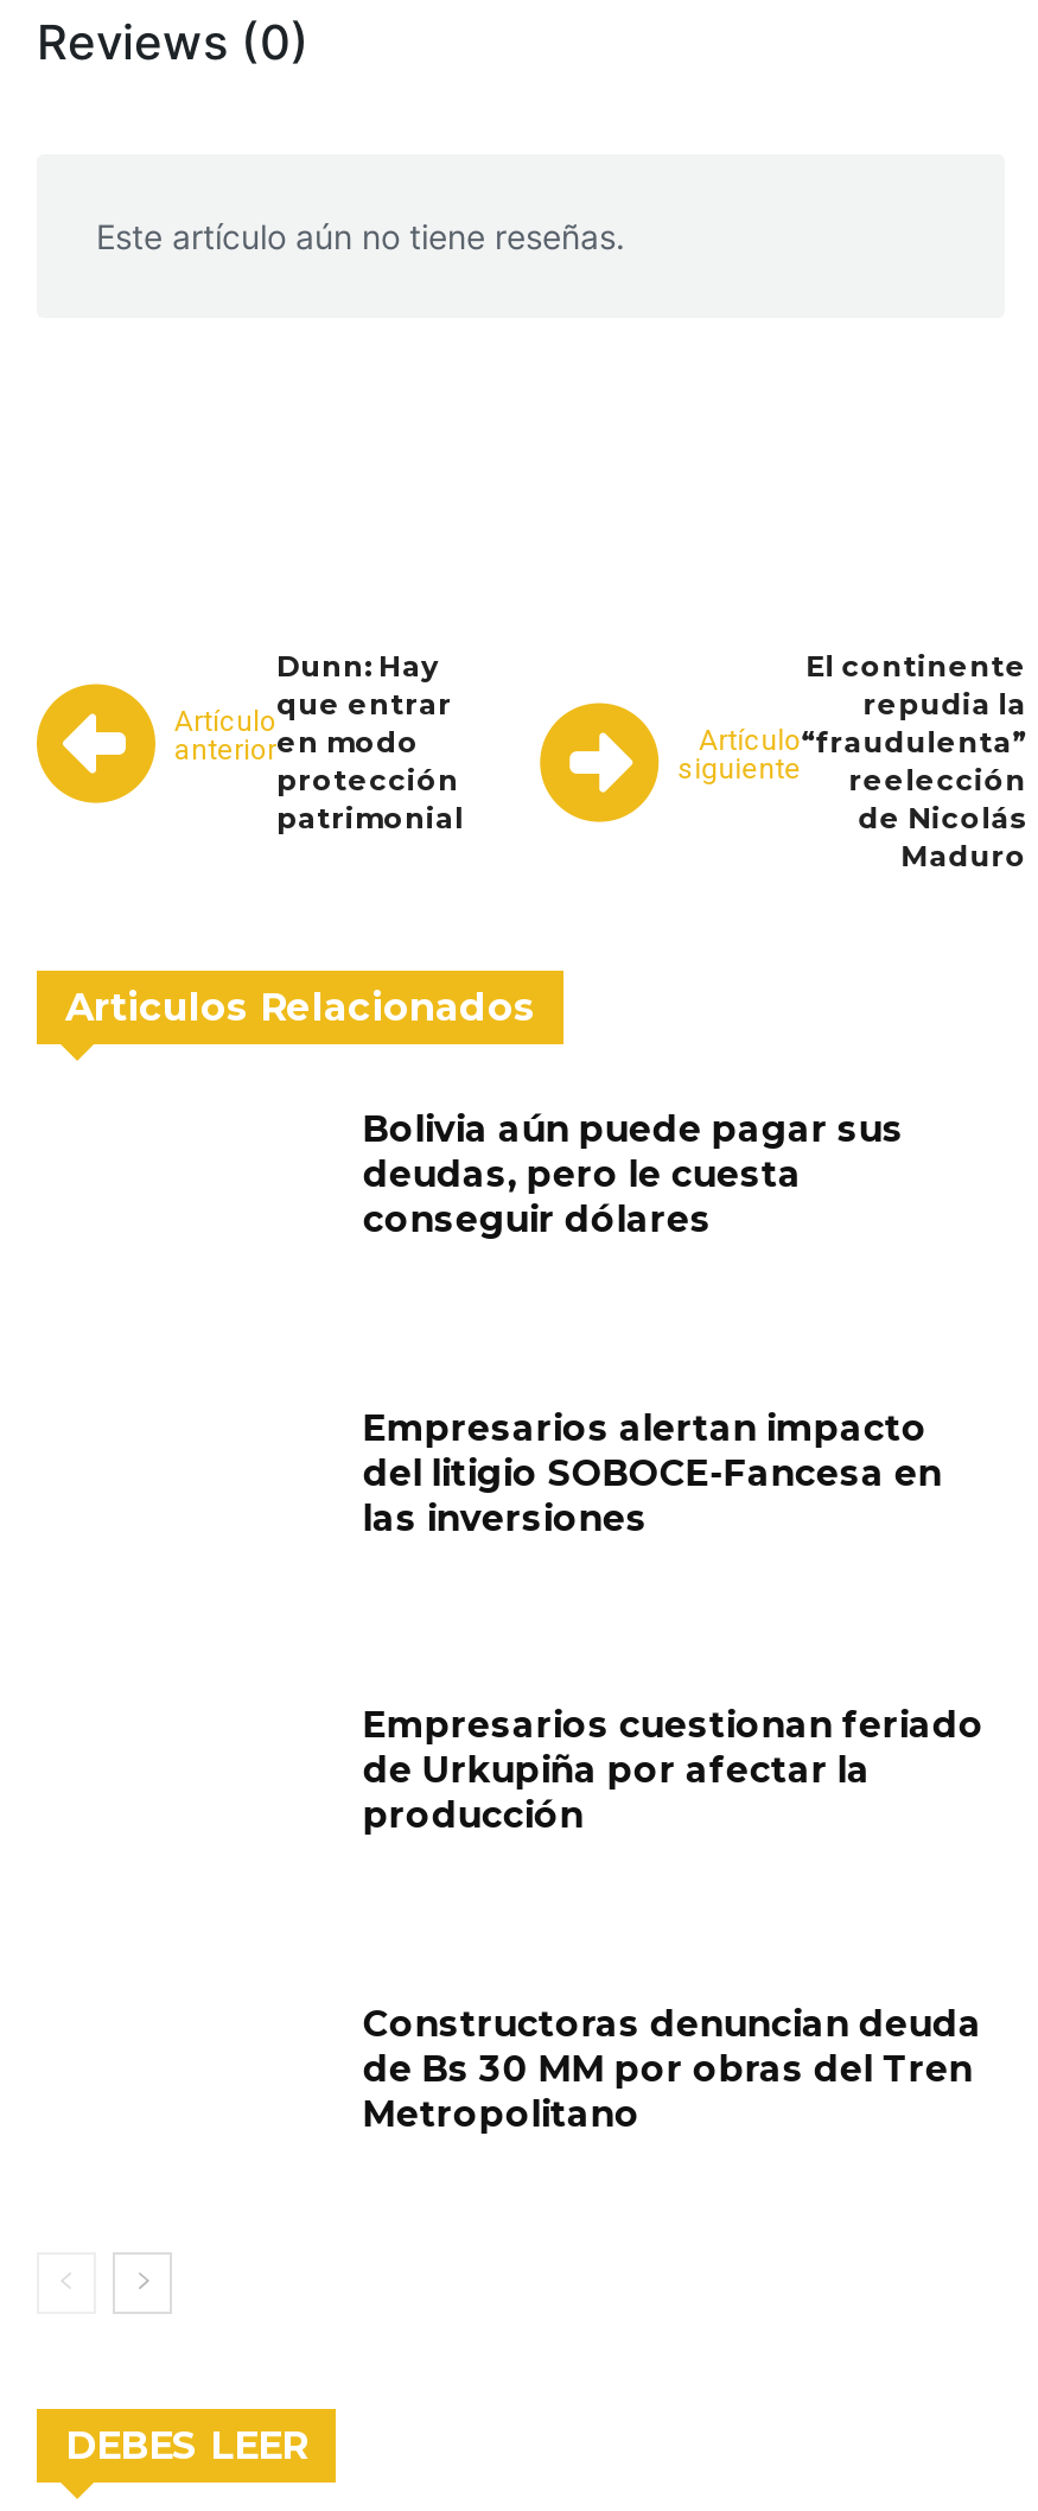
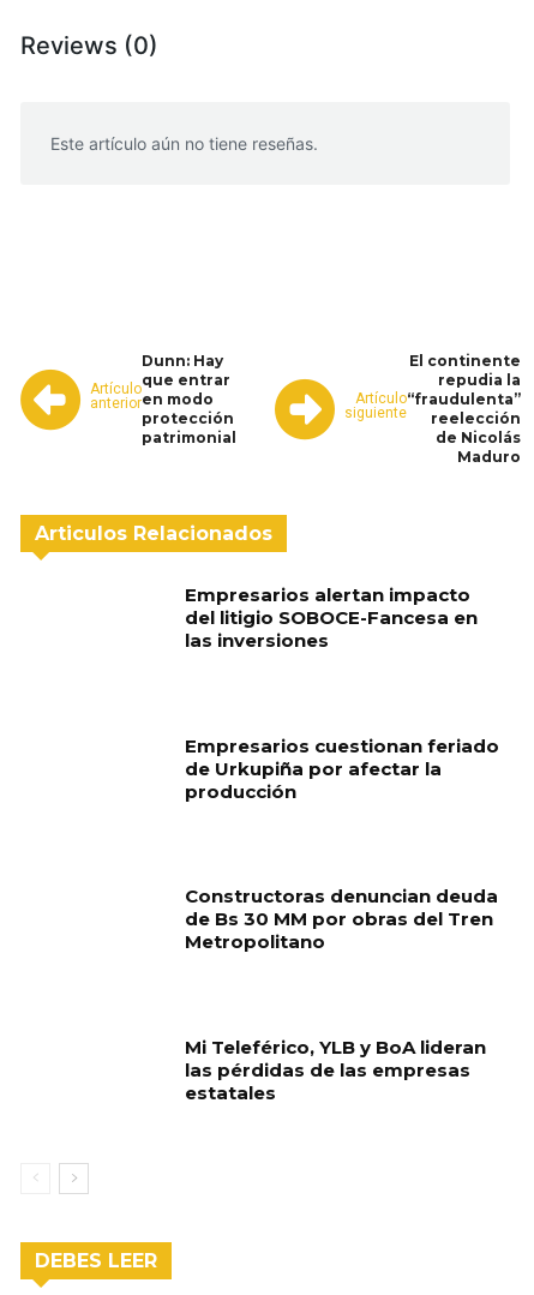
- Bolivia aún puede pagar sus
- deudas, pero le cuesta
- conseguir dólares

moved up: Empresarios alertan impacto | del litigio SOBOCE-Fancesa en | las inversiones | ... | de Bs 30 MM por obras del Tren | Metropolitano

+ Mi Teleférico, YLB y BoA lideran
+ las pérdidas de las empresas
+ estatales
